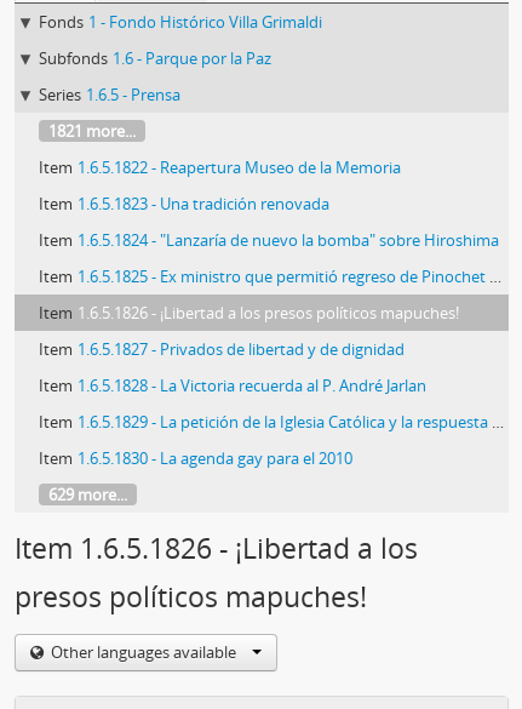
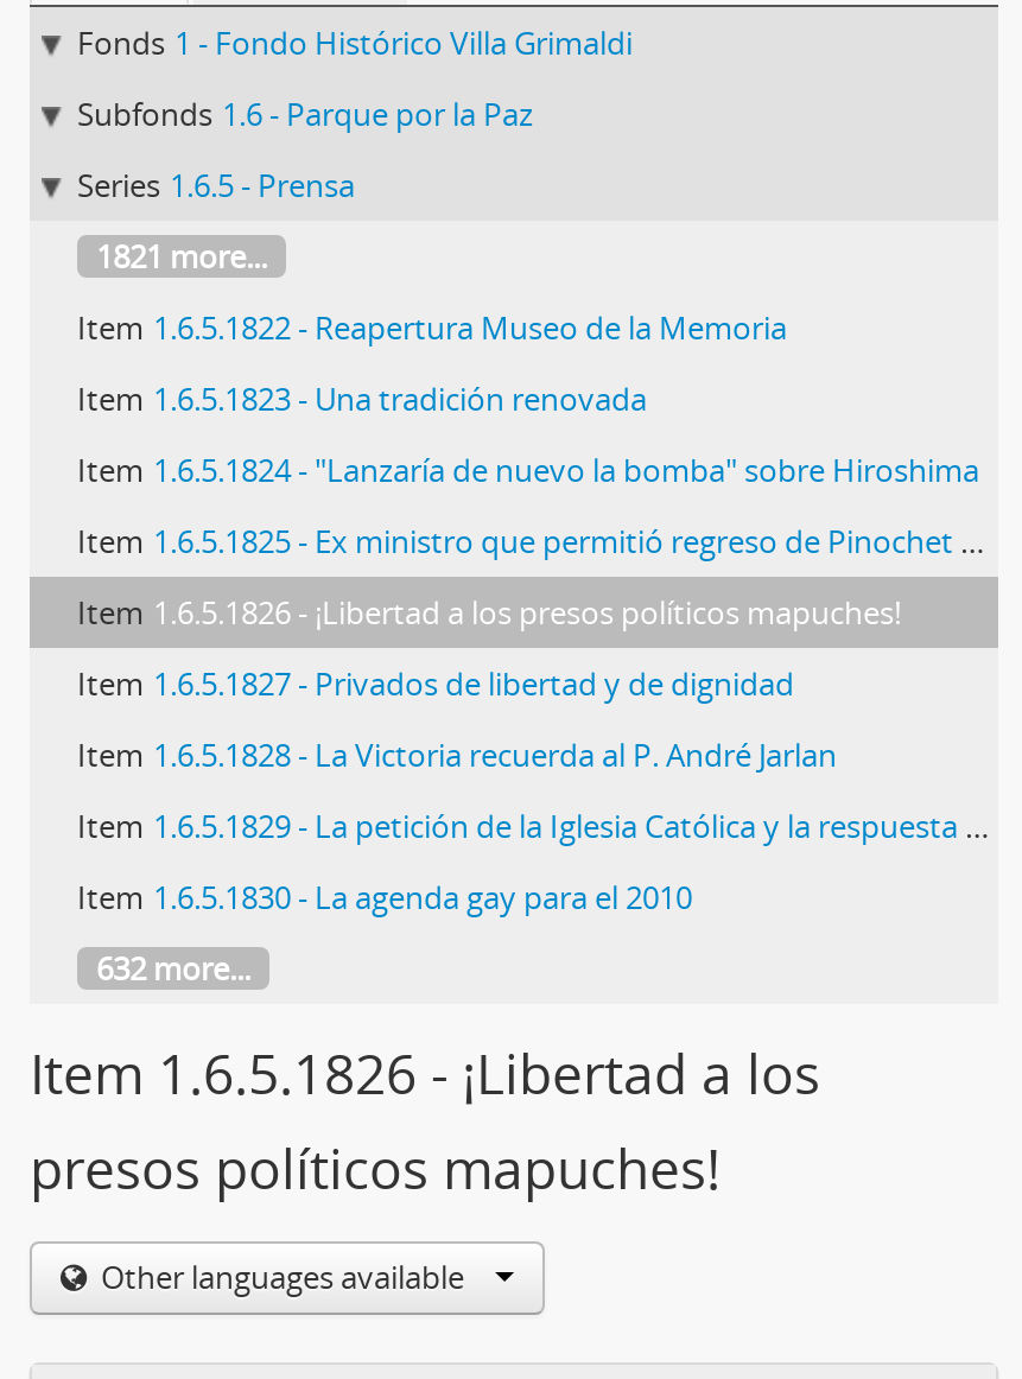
- 629 more...
+ 632 more...
